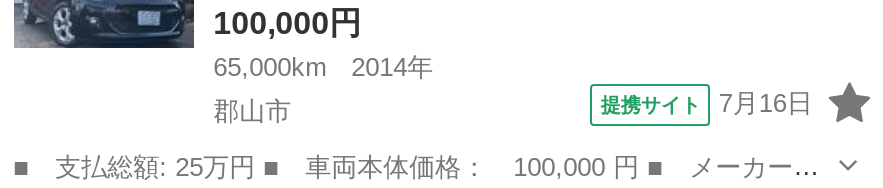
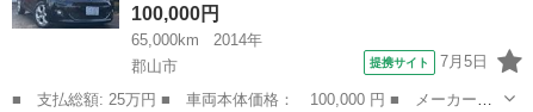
- 提携サイト 7月16日
+ 提携サイト 7月5日
